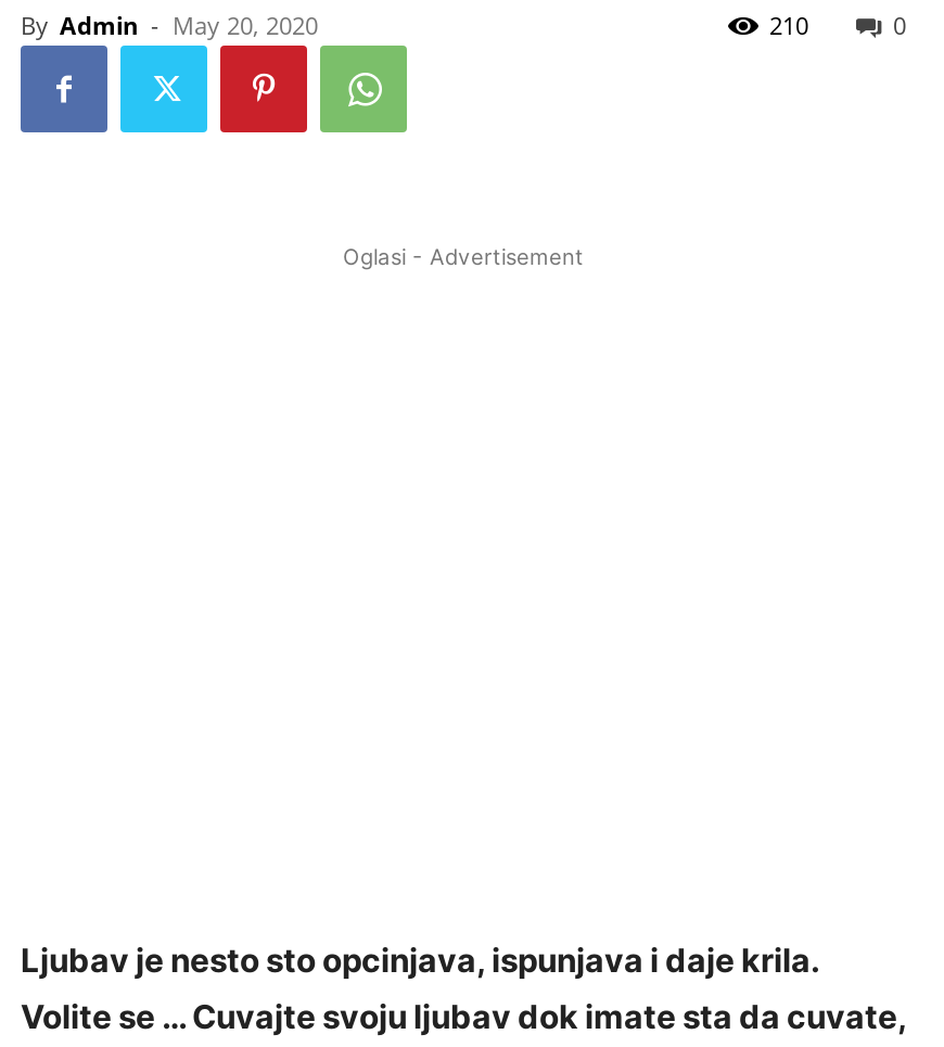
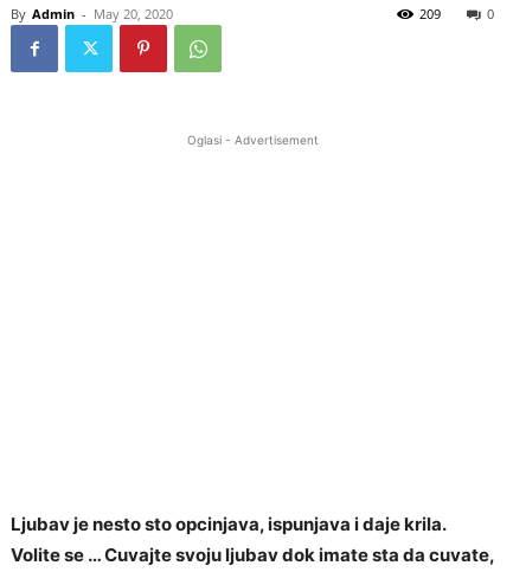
- 210
+ 209
